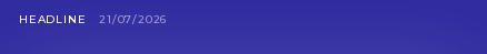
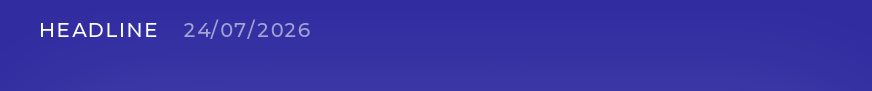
- HEADLINE 21/07/2026
+ HEADLINE 24/07/2026
